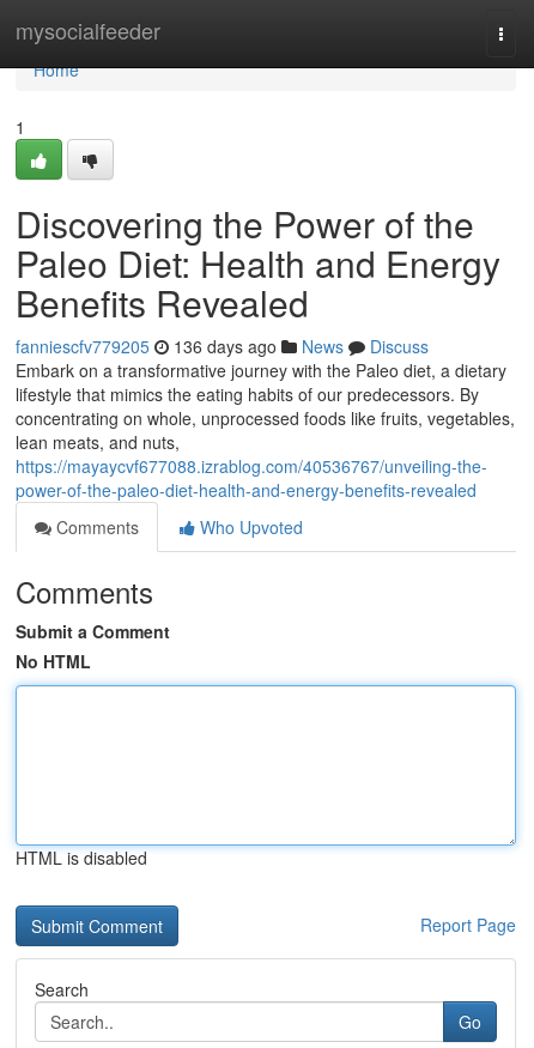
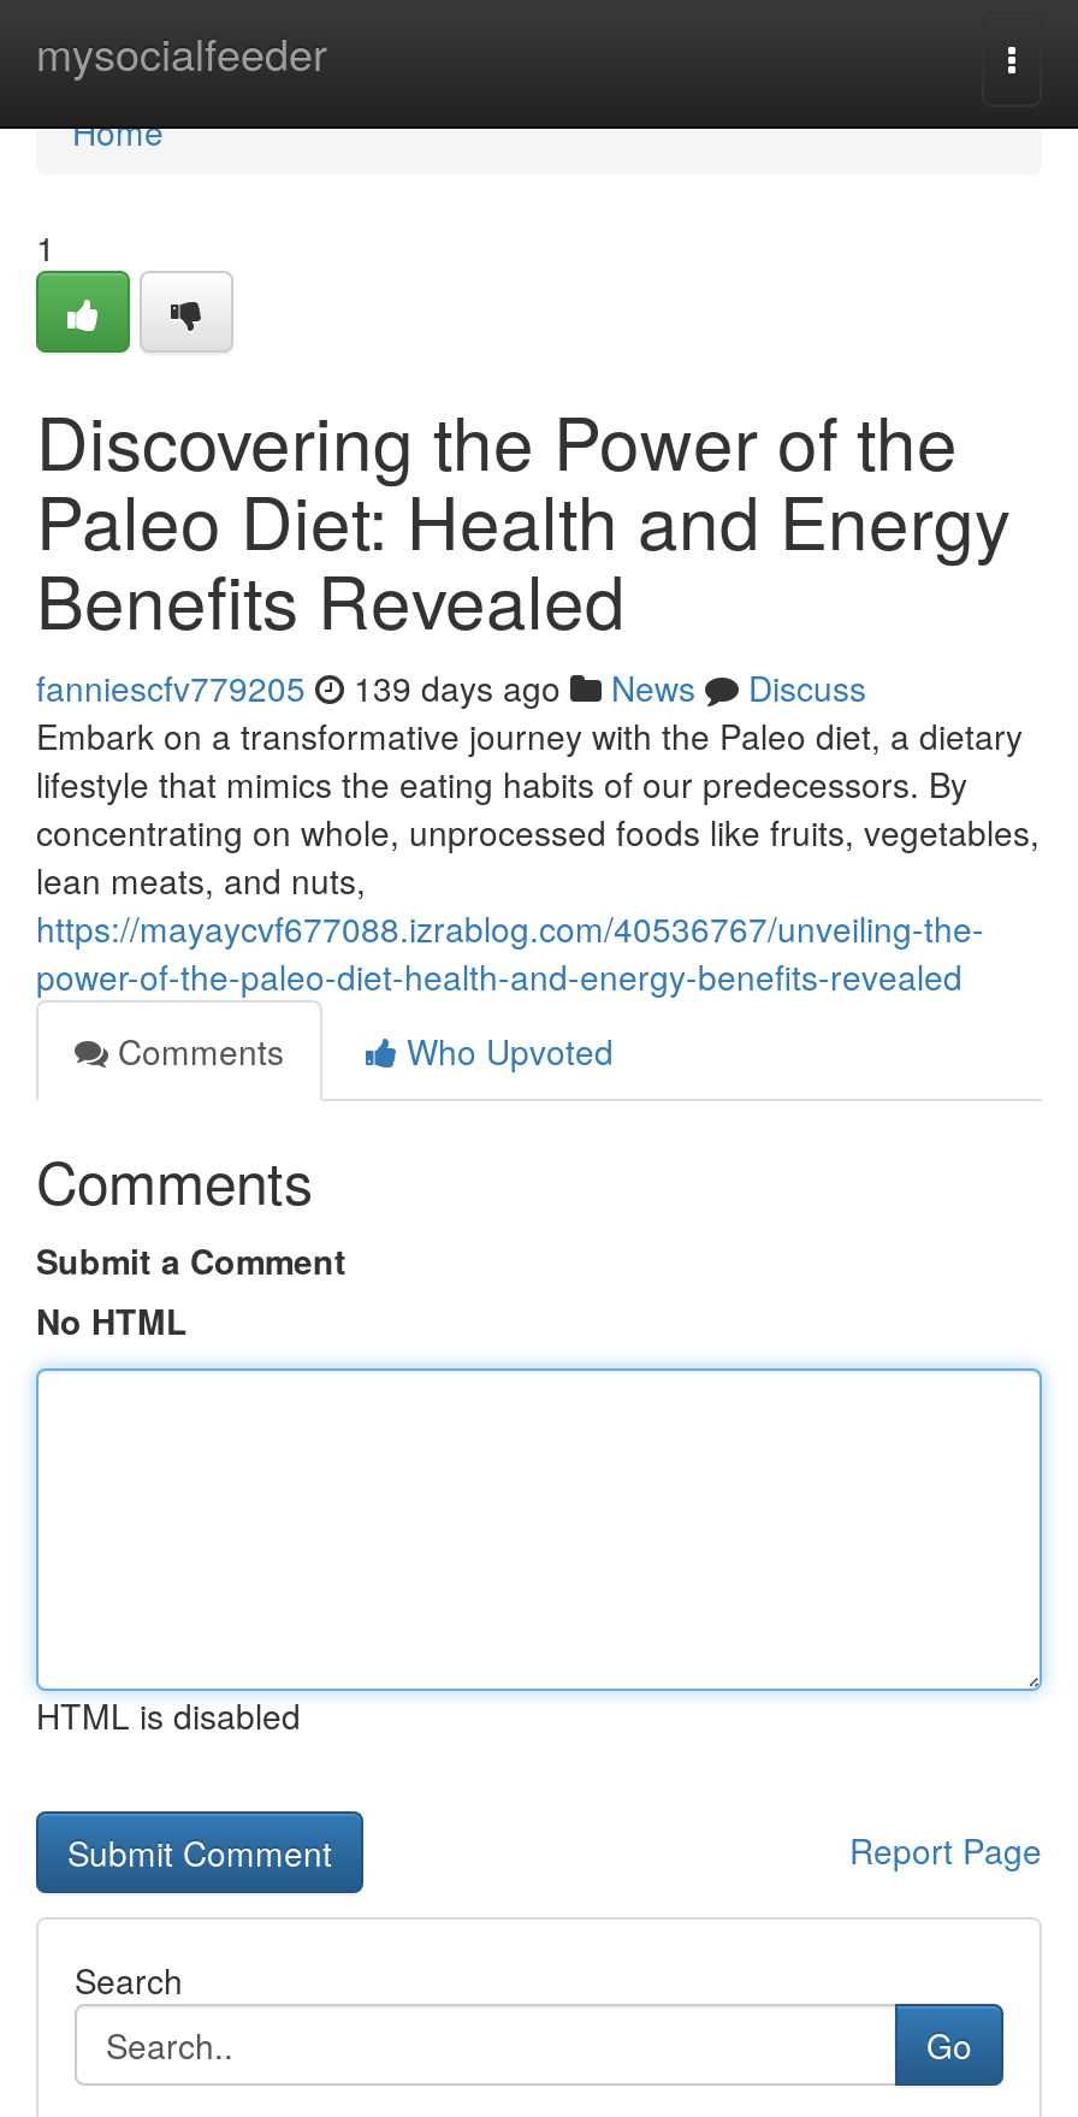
- fanniescfv779205 136 days ago News Discuss
+ fanniescfv779205 139 days ago News Discuss
